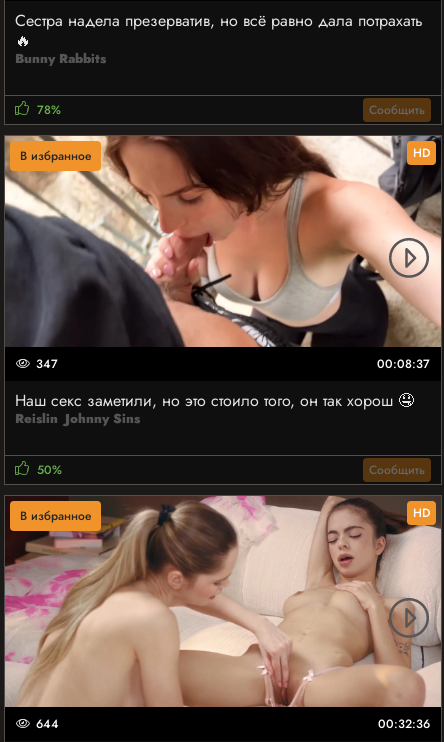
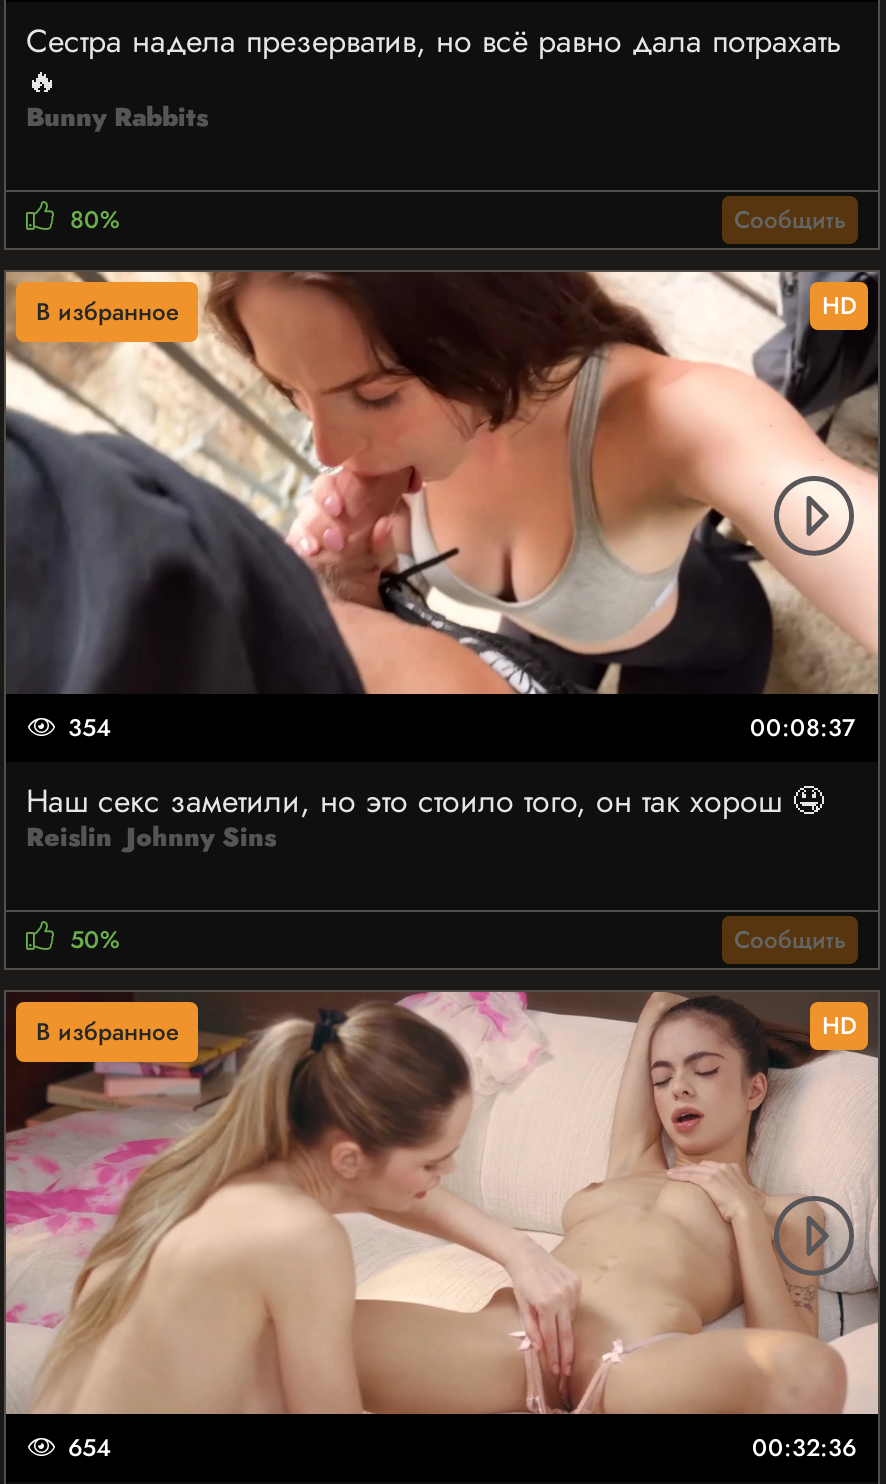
- 78%
+ 80%

- 347
+ 354

- 644
+ 654
